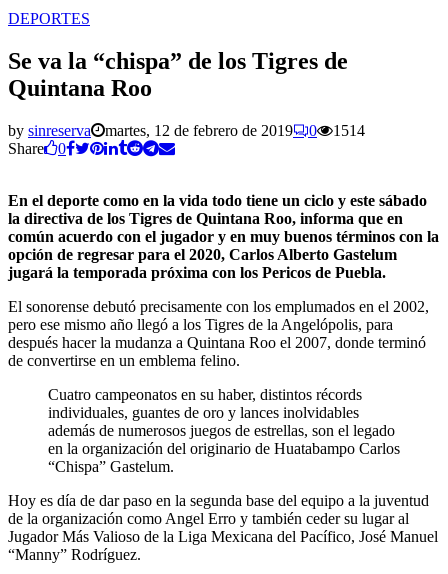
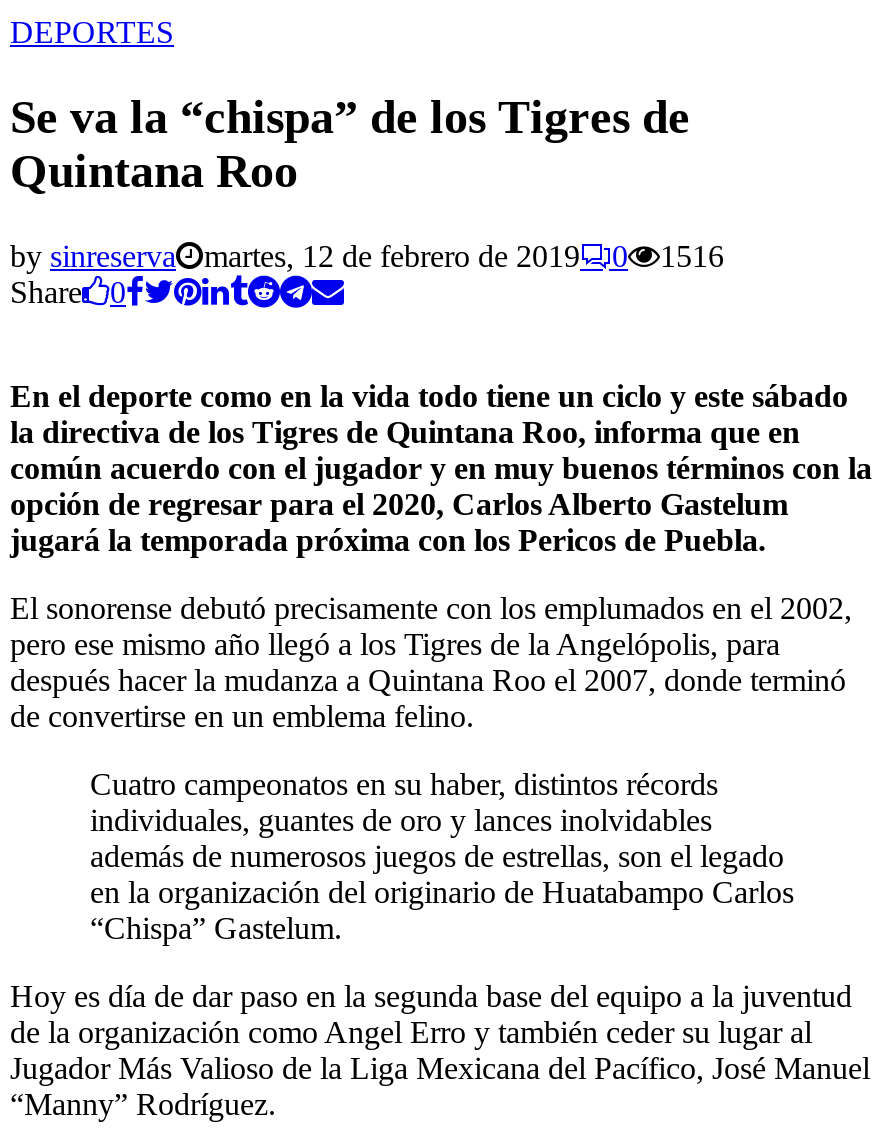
- 1514
+ 1516
